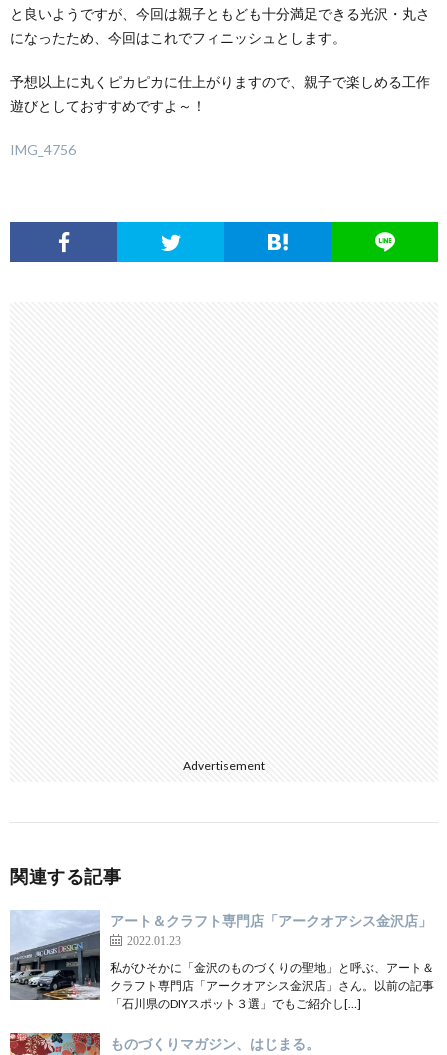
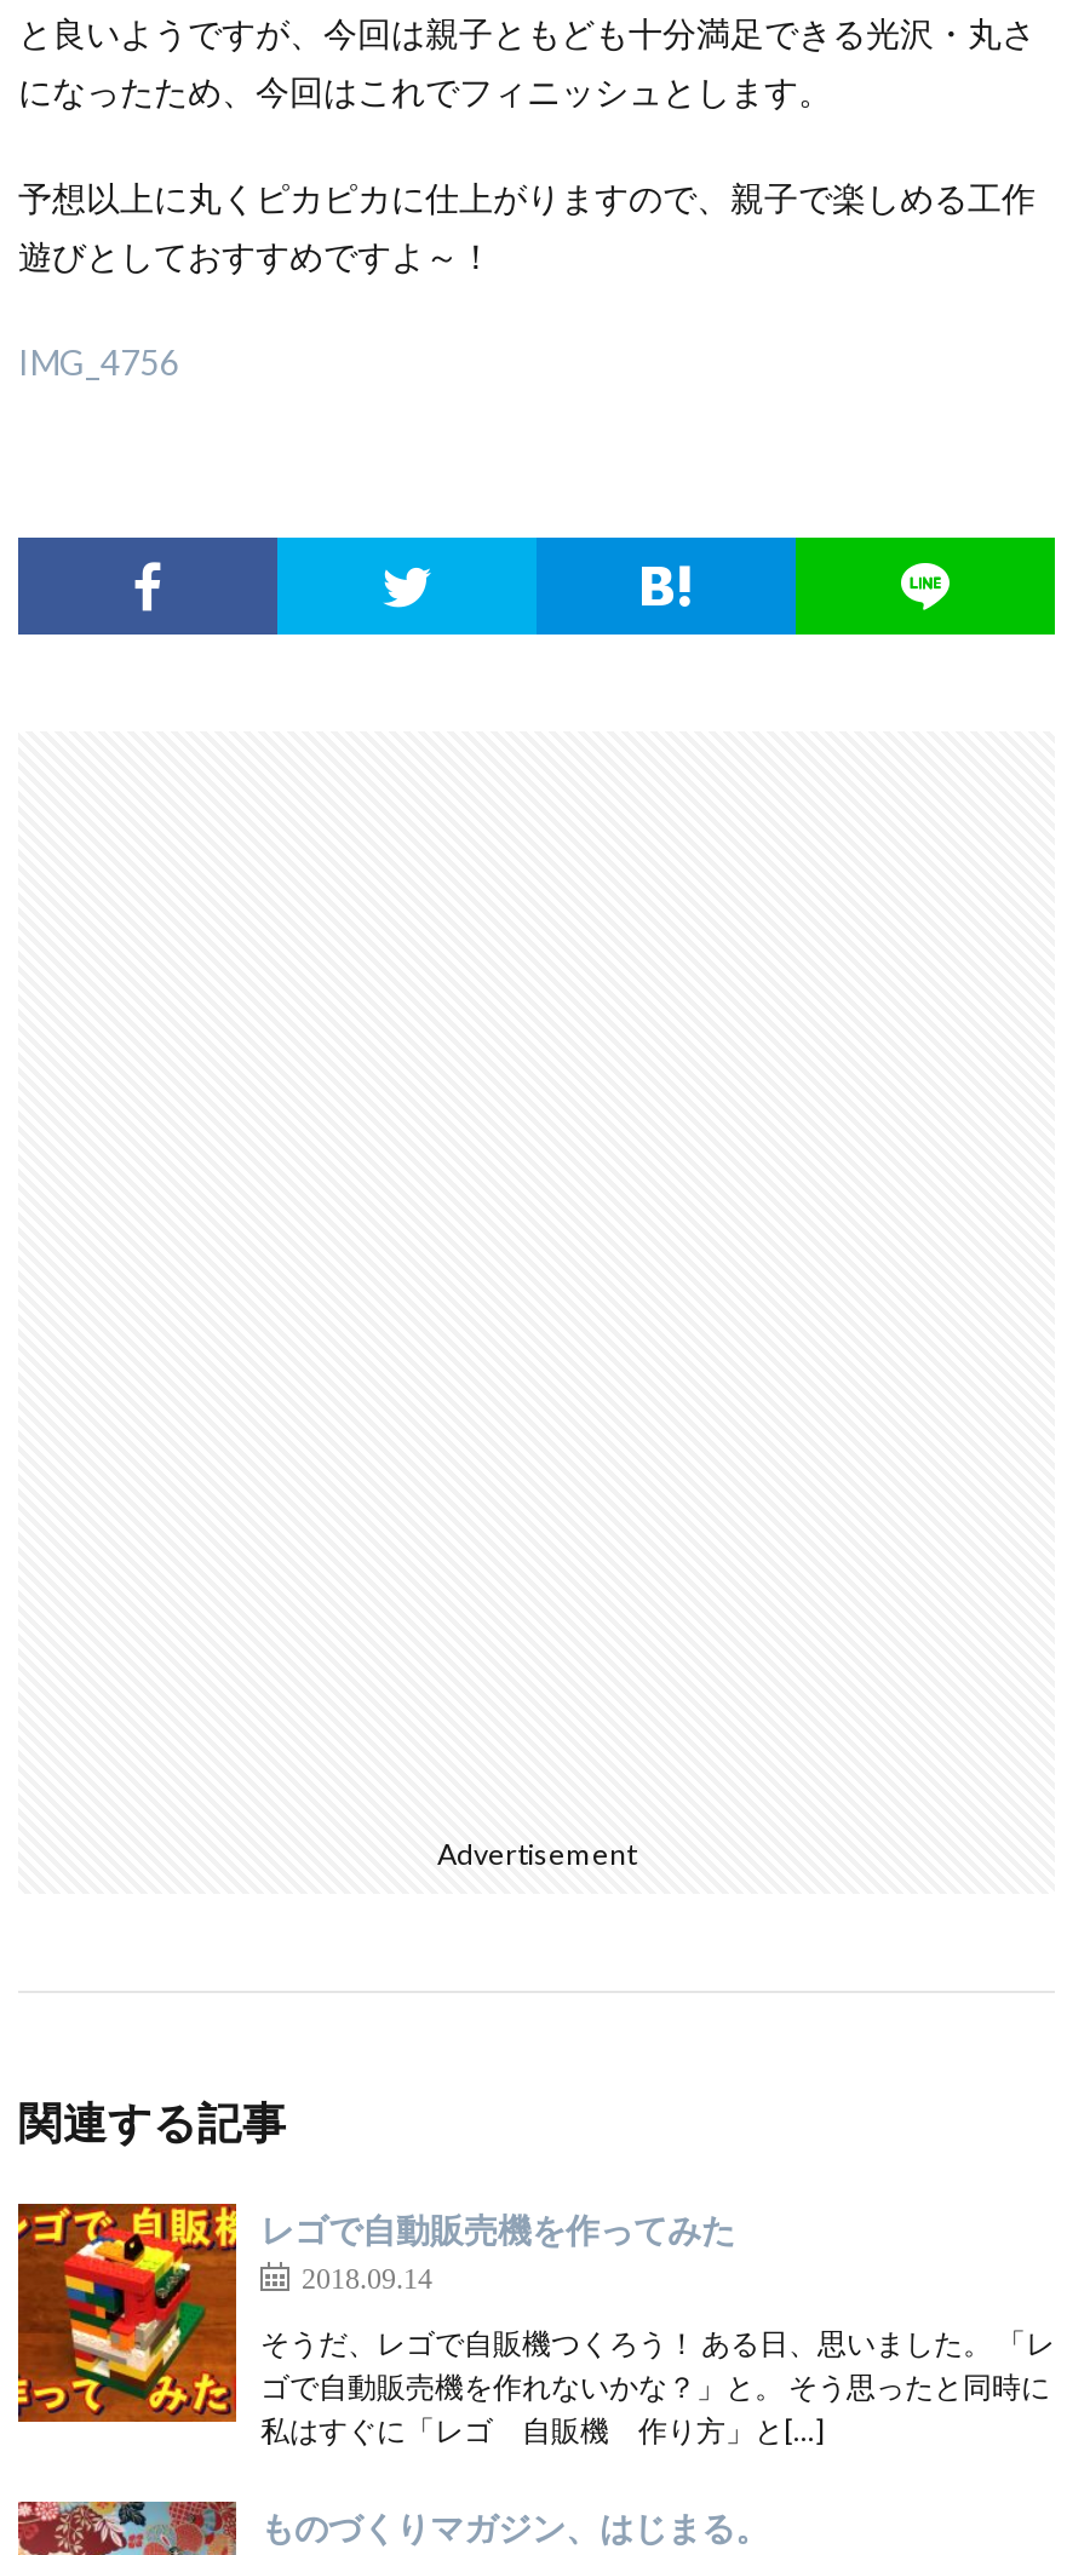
- [image]
- アート＆クラフト専門店「アークオアシス金沢店」
- 2022.01.23
+ [image]
+ レゴで自動販売機を作ってみた
+ 2018.09.14

- 私がひそかに「金沢のものづくりの聖地」と呼ぶ、アート＆
- クラフト専門店「アークオアシス金沢店」さん。以前の記事
- 「石川県のDIYスポット３選」でもご紹介し[…]
+ そうだ、レゴで自販機つくろう！ ある日、思いました。 「レ
+ ゴで自動販売機を作れないかな？」と。 そう思ったと同時に
+ 私はすぐに「レゴ 自販機 作り方」と[…]
